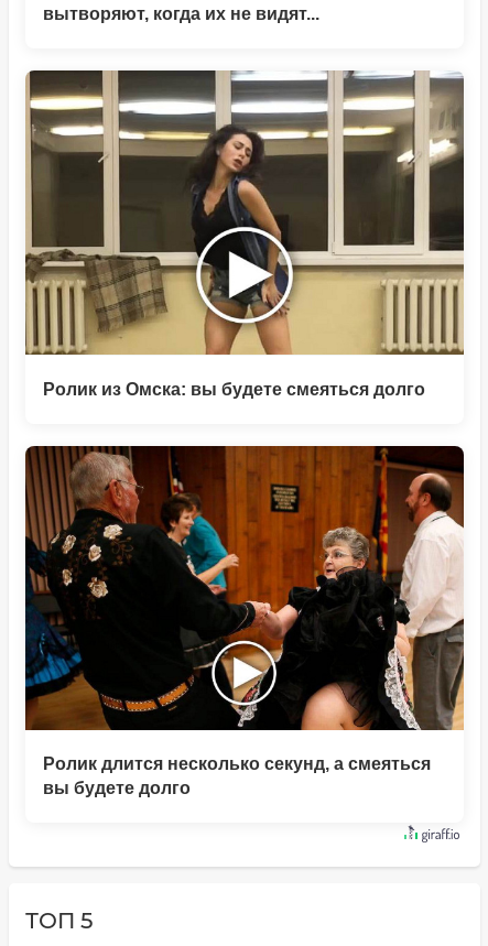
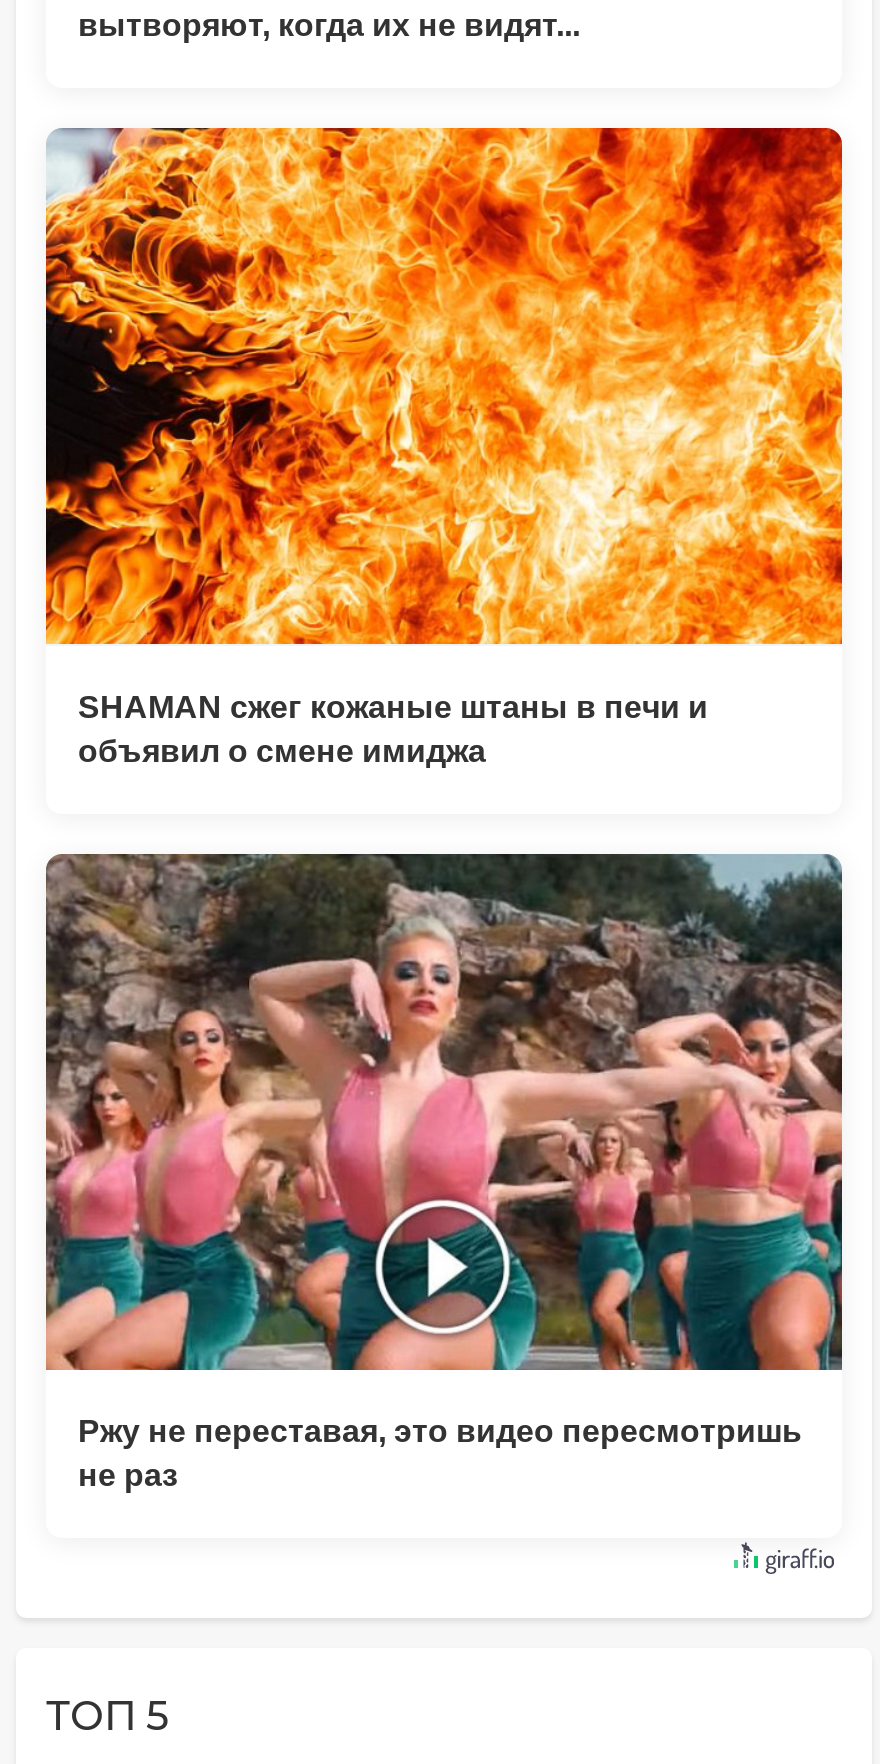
- [image]
- Ролик из Омска: вы будете смеяться долго
+ [image]
+ SHAMAN сжег кожаные штаны в печи и
+ объявил о смене имиджа

- [image]
- Ролик длится несколько секунд, а смеяться
- вы будете долго
+ [image]
+ Ржу не переставая, это видео пересмотришь
+ не раз
